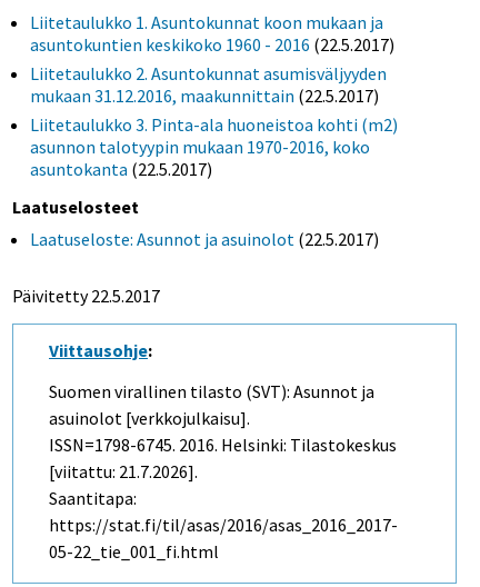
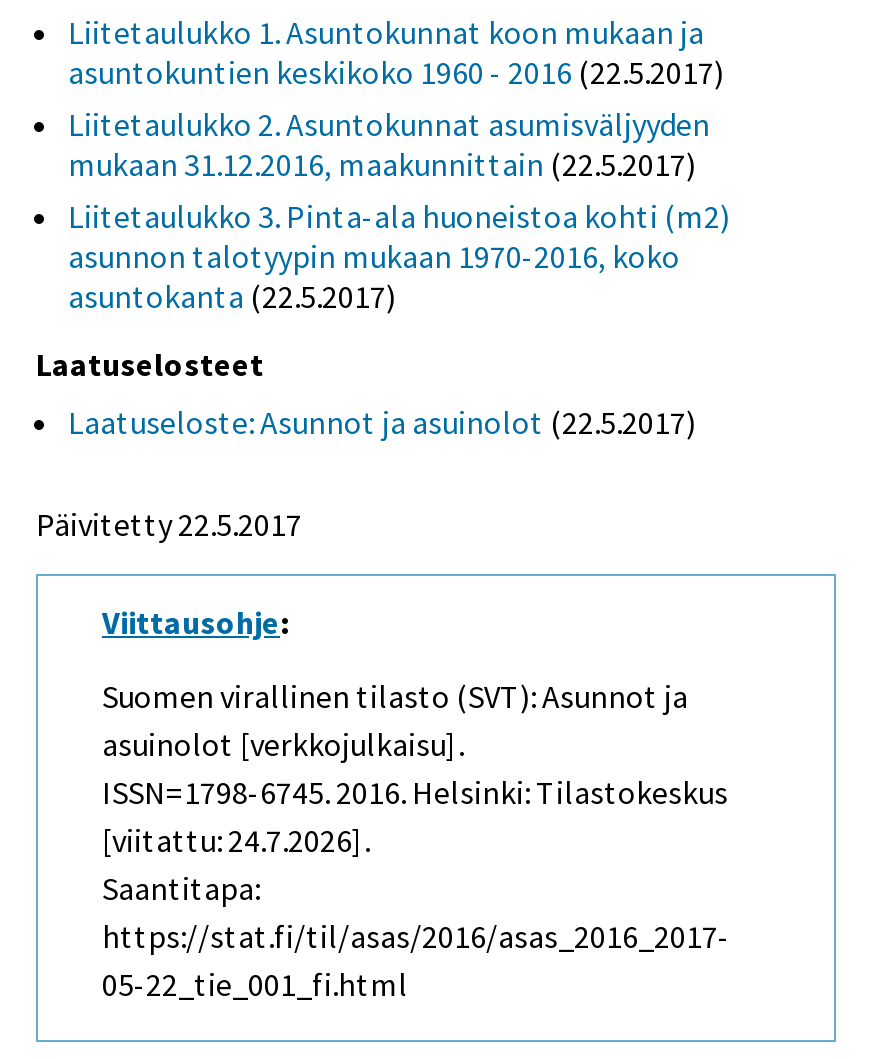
- [viitattu: 21.7.2026].
+ [viitattu: 24.7.2026].
